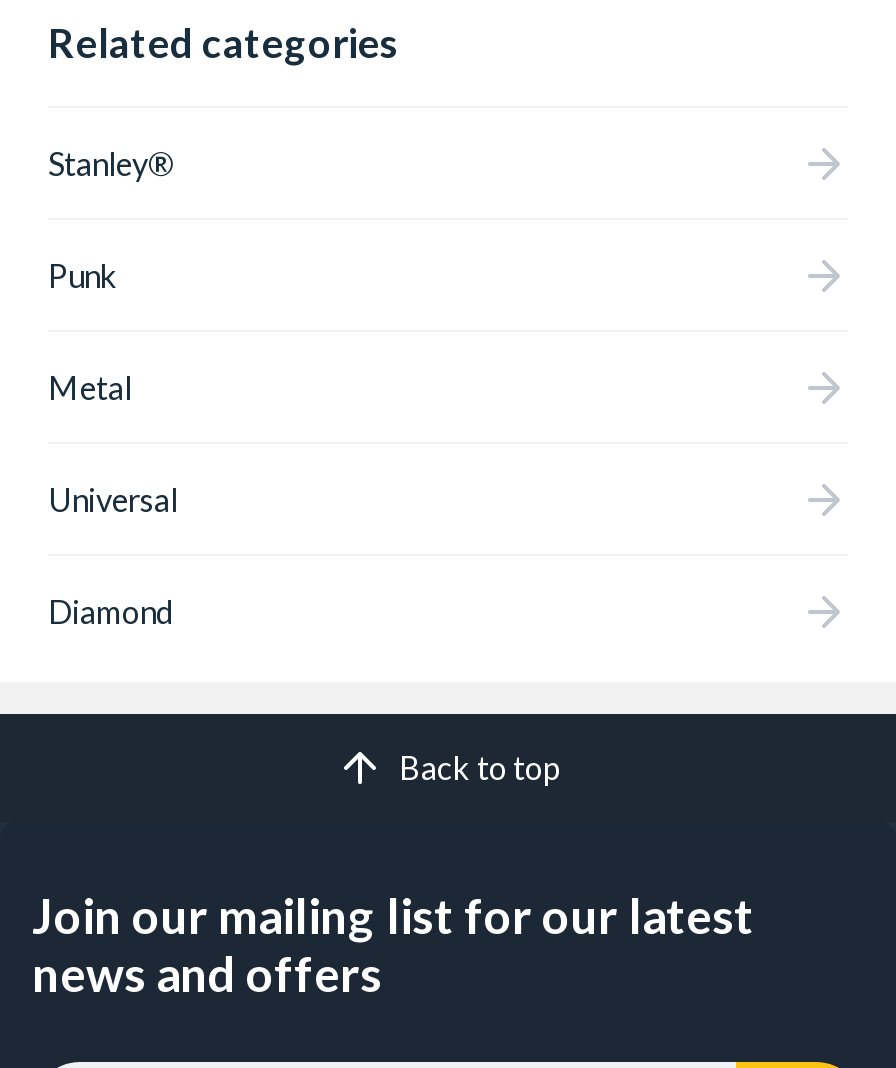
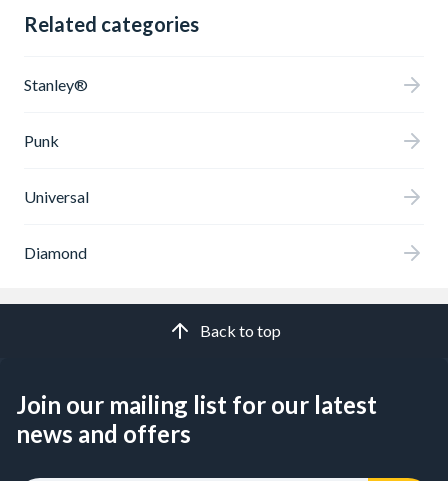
- Metal
